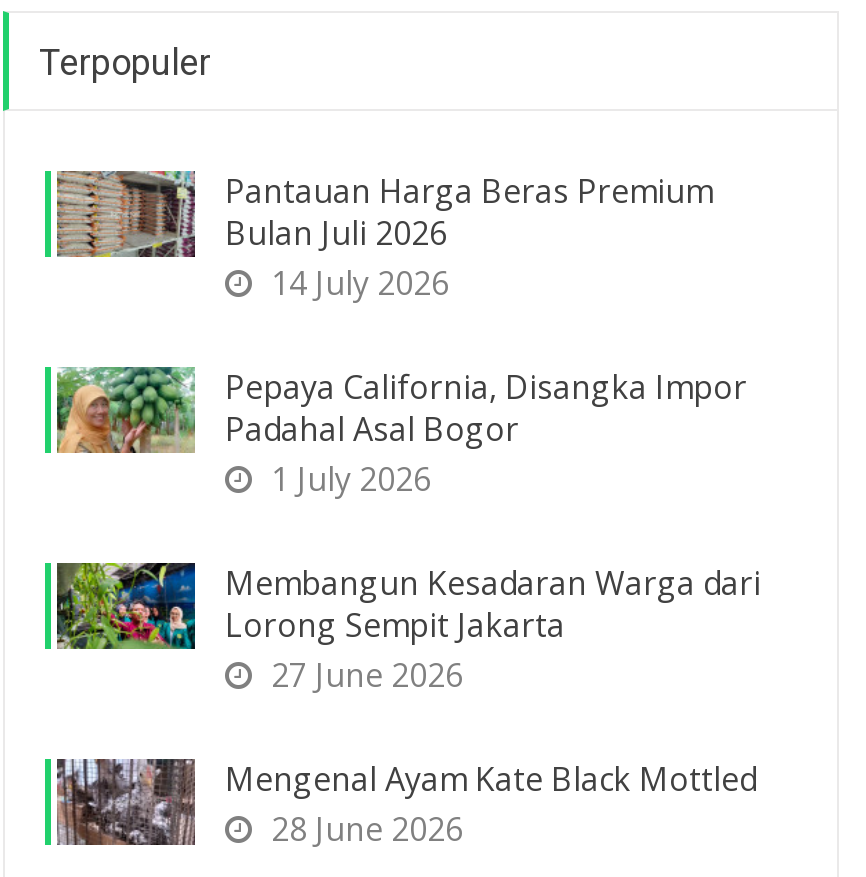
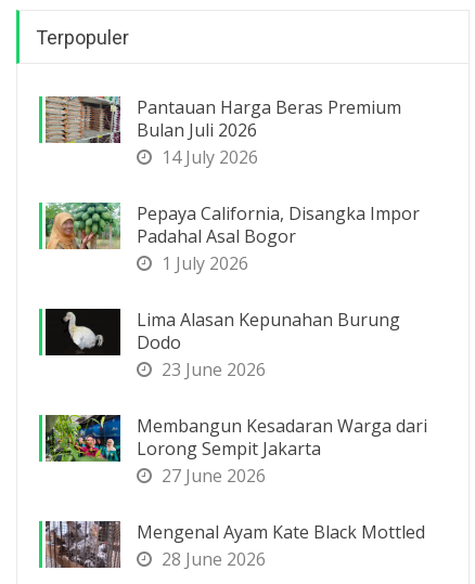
+ [image]
+ Lima Alasan Kepunahan Burung
+ Dodo
+ 23 June 2026
